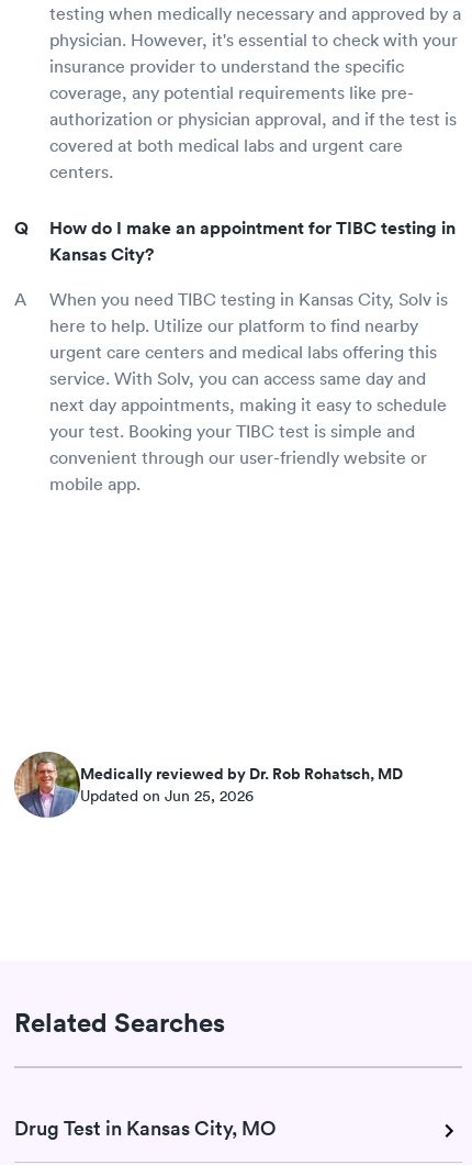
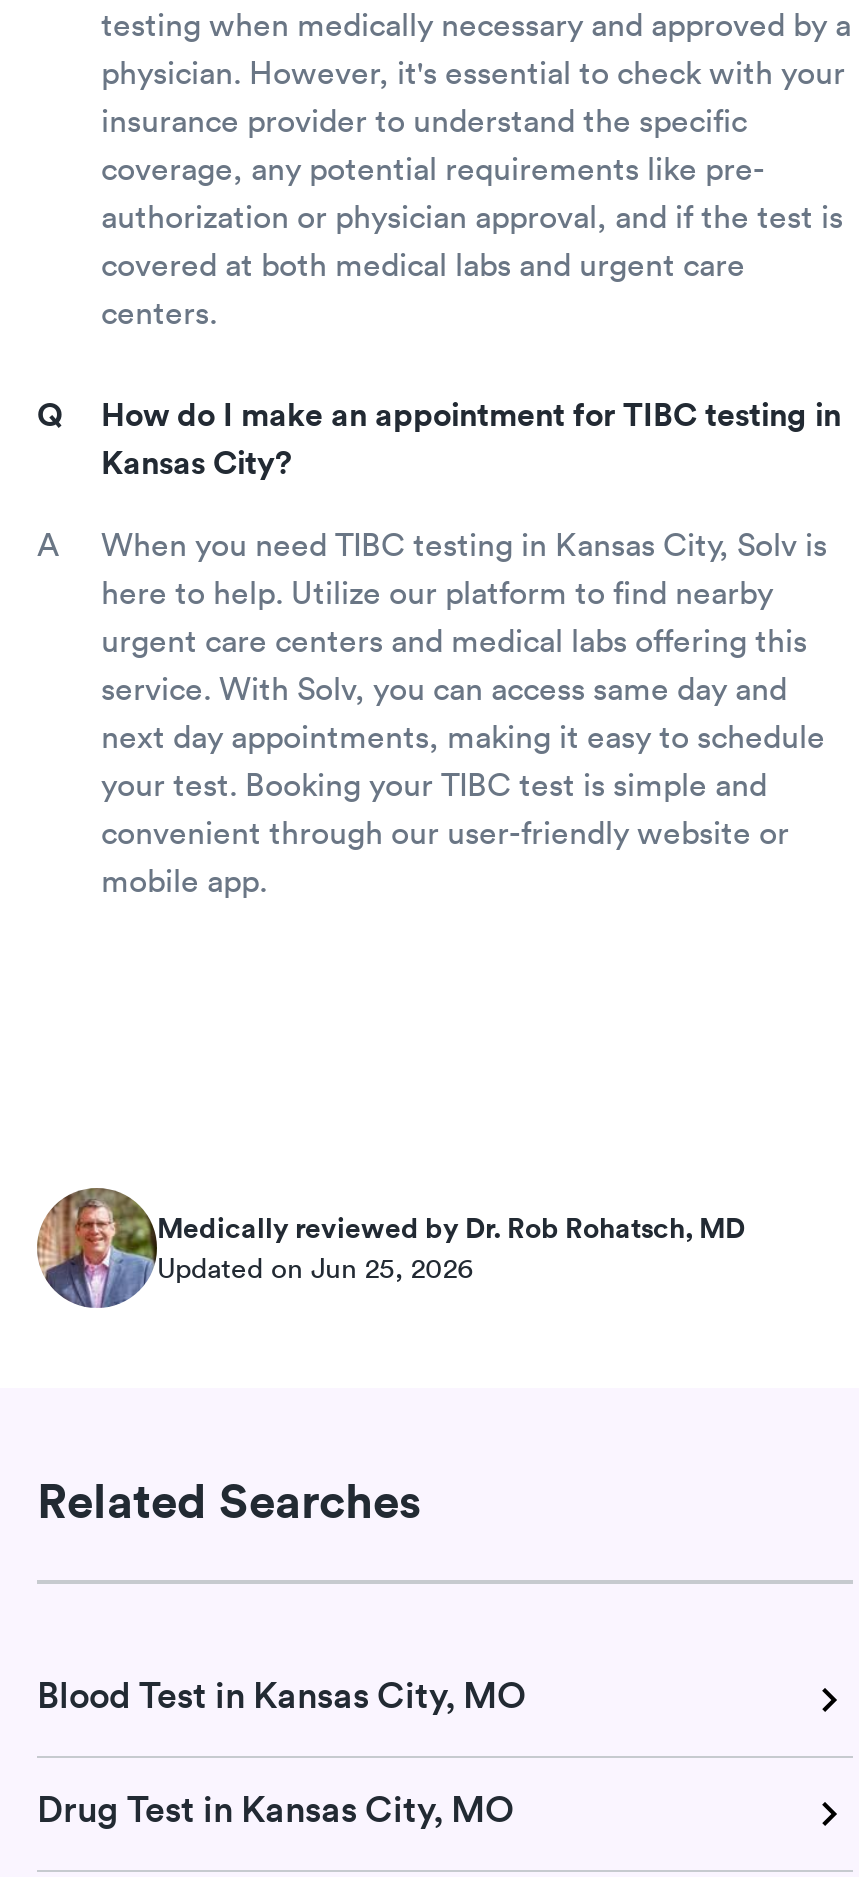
moved up: Related Searches

+ Blood Test in Kansas City, MO
